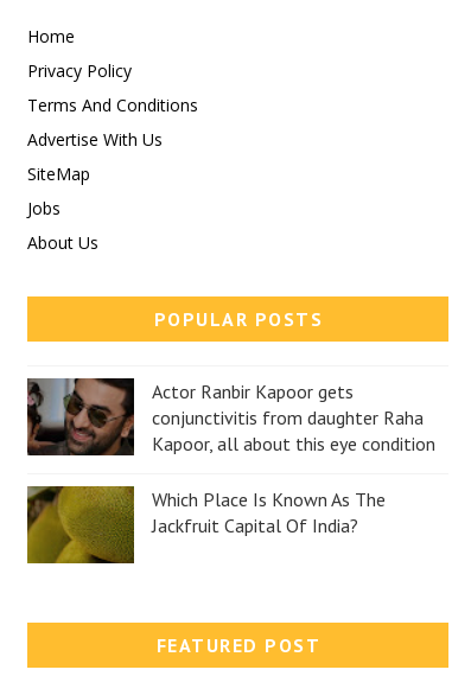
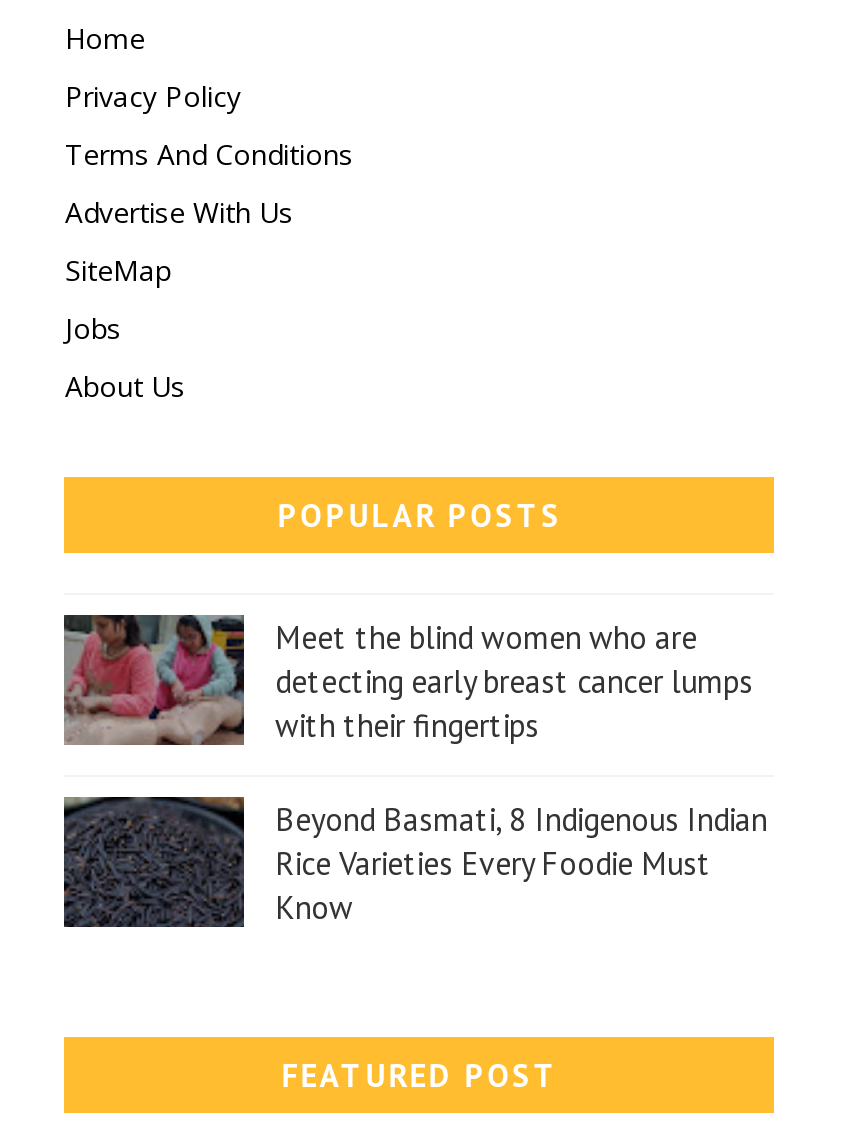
- [image]
- Actor Ranbir Kapoor gets
- conjunctivitis from daughter Raha
- Kapoor, all about this eye condition
+ [image]
+ Meet the blind women who are
+ detecting early breast cancer lumps
+ with their fingertips

- [image]
- Which Place Is Known As The
- Jackfruit Capital Of India?
+ [image]
+ Beyond Basmati, 8 Indigenous Indian
+ Rice Varieties Every Foodie Must
+ Know
